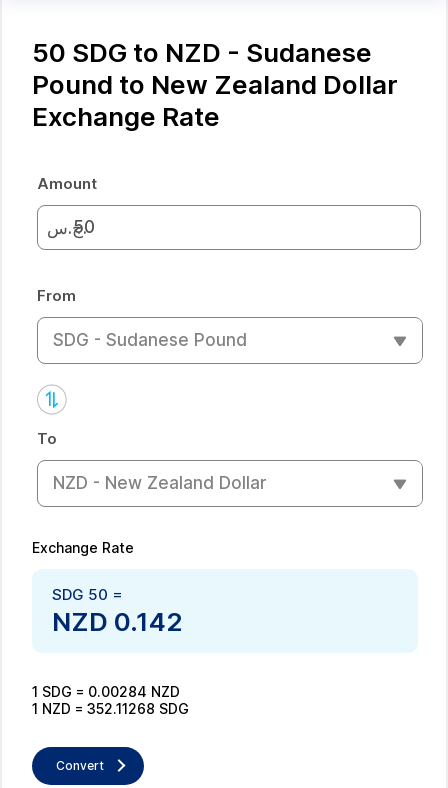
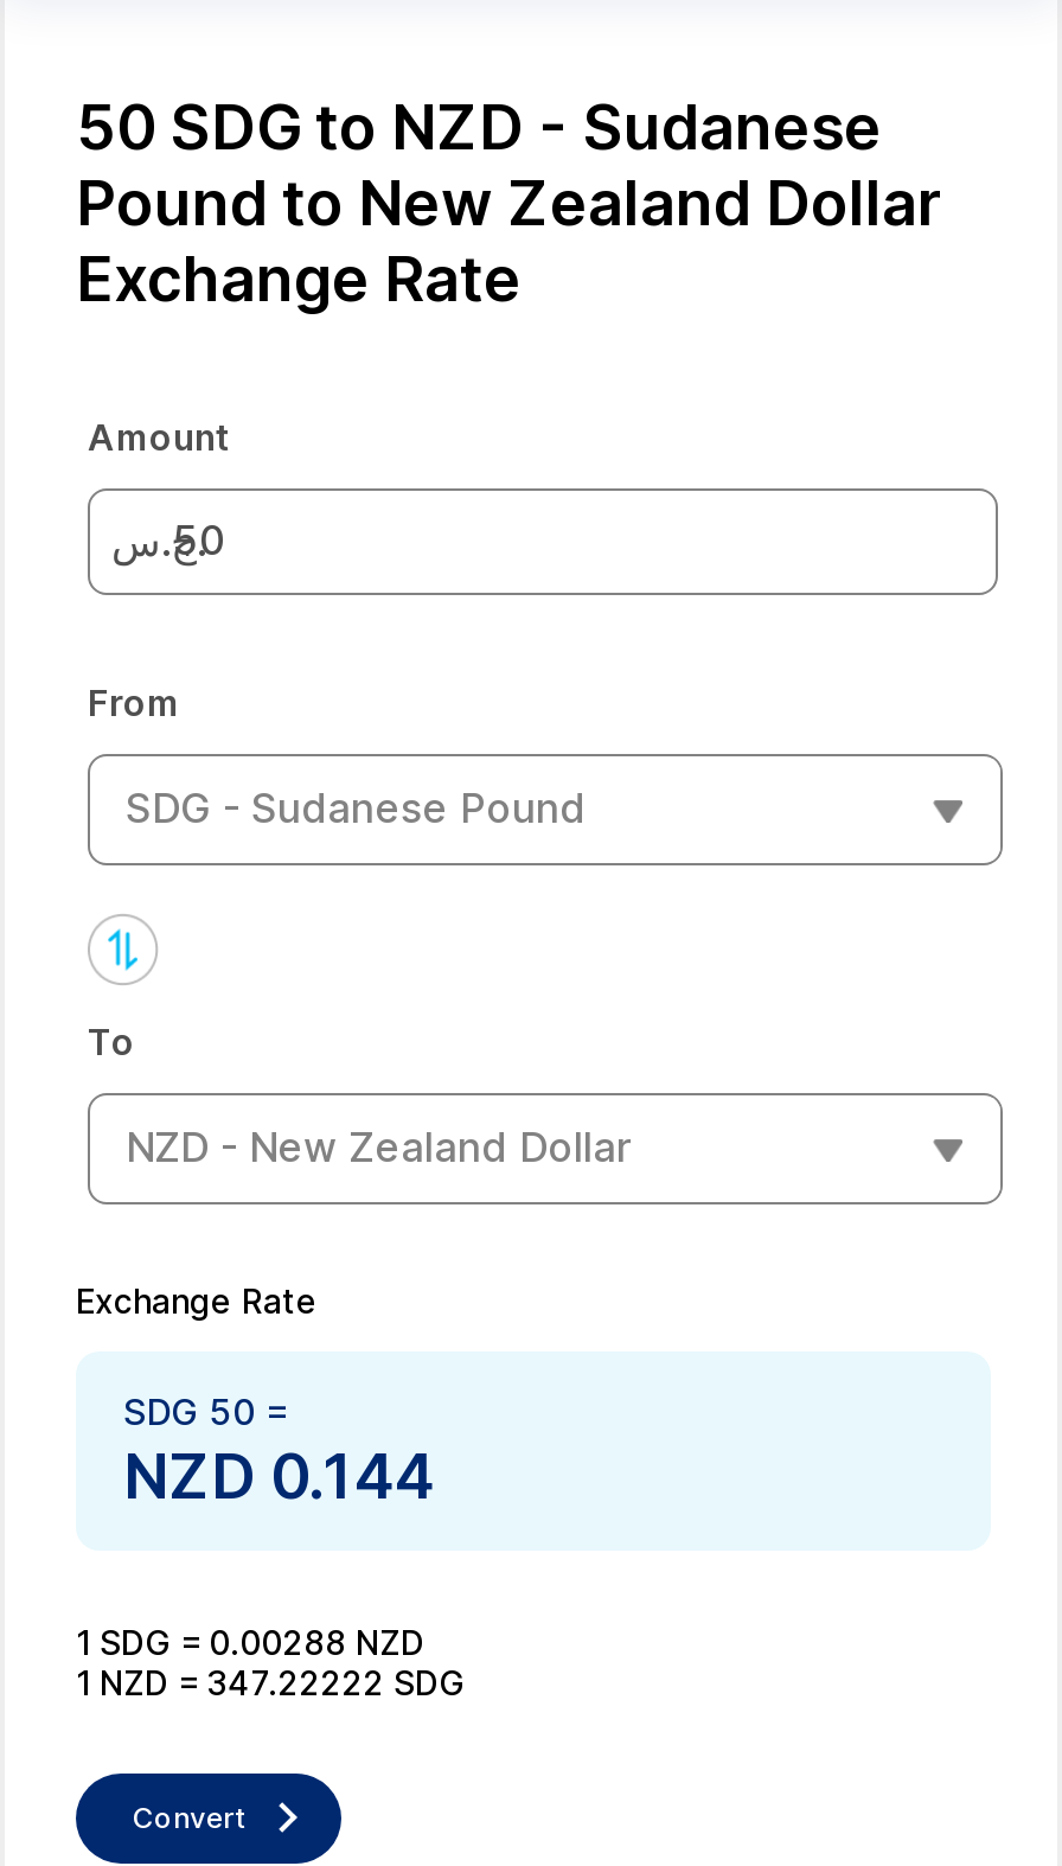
- NZD 0.142
+ NZD 0.144

- 1 SDG = 0.00284 NZD
+ 1 SDG = 0.00288 NZD

- 1 NZD = 352.11268 SDG
+ 1 NZD = 347.22222 SDG
